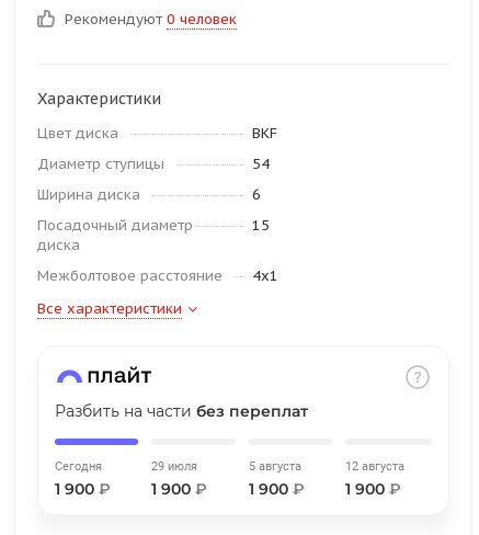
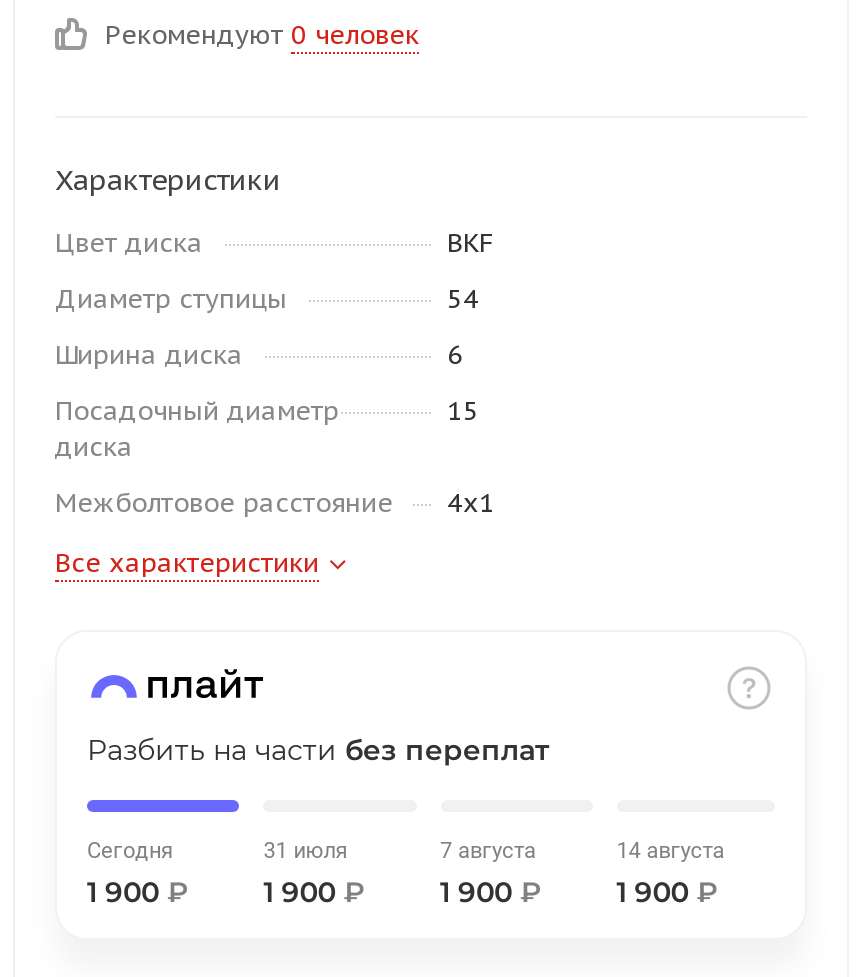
- 29 июля
+ 31 июля

- 5 августа
+ 7 августа

- 12 августа
+ 14 августа
